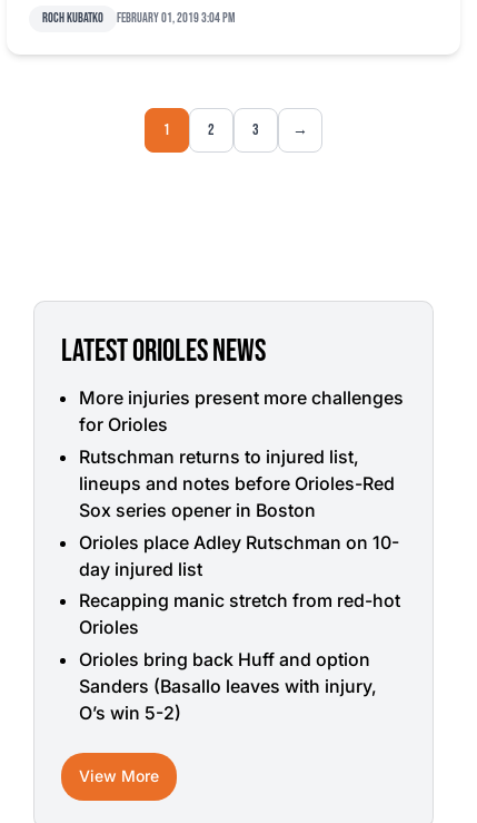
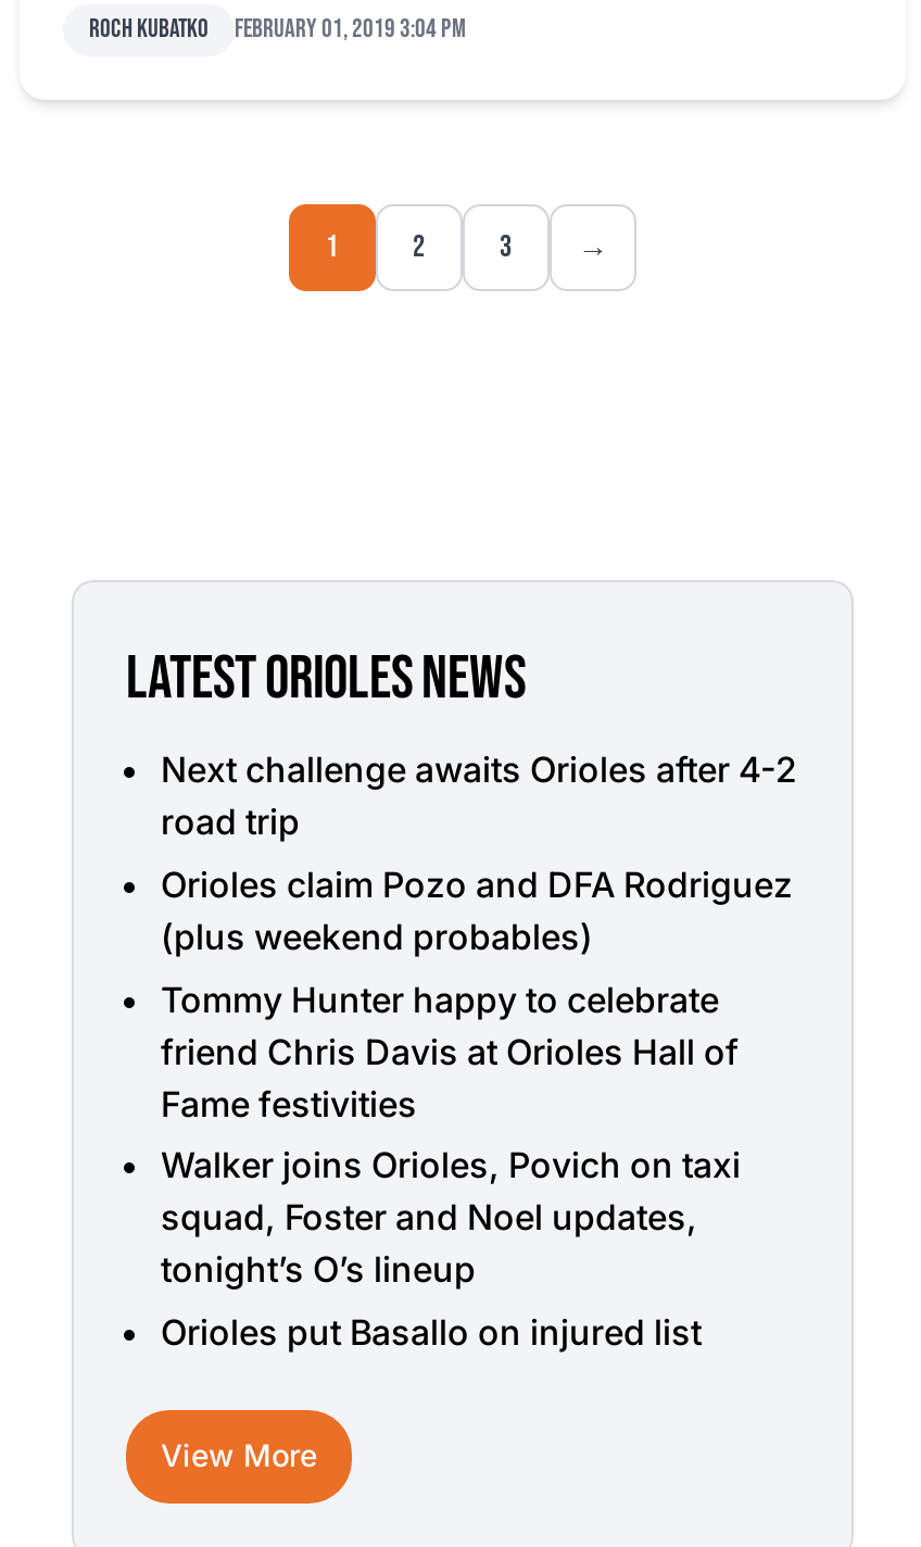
- More injuries present more challenges
- for Orioles
- Rutschman returns to injured list,
- lineups and notes before Orioles-Red
- Sox series opener in Boston
- Orioles place Adley Rutschman on 10-
- day injured list
- Recapping manic stretch from red-hot
- Orioles
- Orioles bring back Huff and option
- Sanders (Basallo leaves with injury,
- O’s win 5-2)
+ Next challenge awaits Orioles after 4-2
+ road trip
+ Orioles claim Pozo and DFA Rodriguez
+ (plus weekend probables)
+ Tommy Hunter happy to celebrate
+ friend Chris Davis at Orioles Hall of
+ Fame festivities
+ Walker joins Orioles, Povich on taxi
+ squad, Foster and Noel updates,
+ tonight’s O’s lineup
+ Orioles put Basallo on injured list
